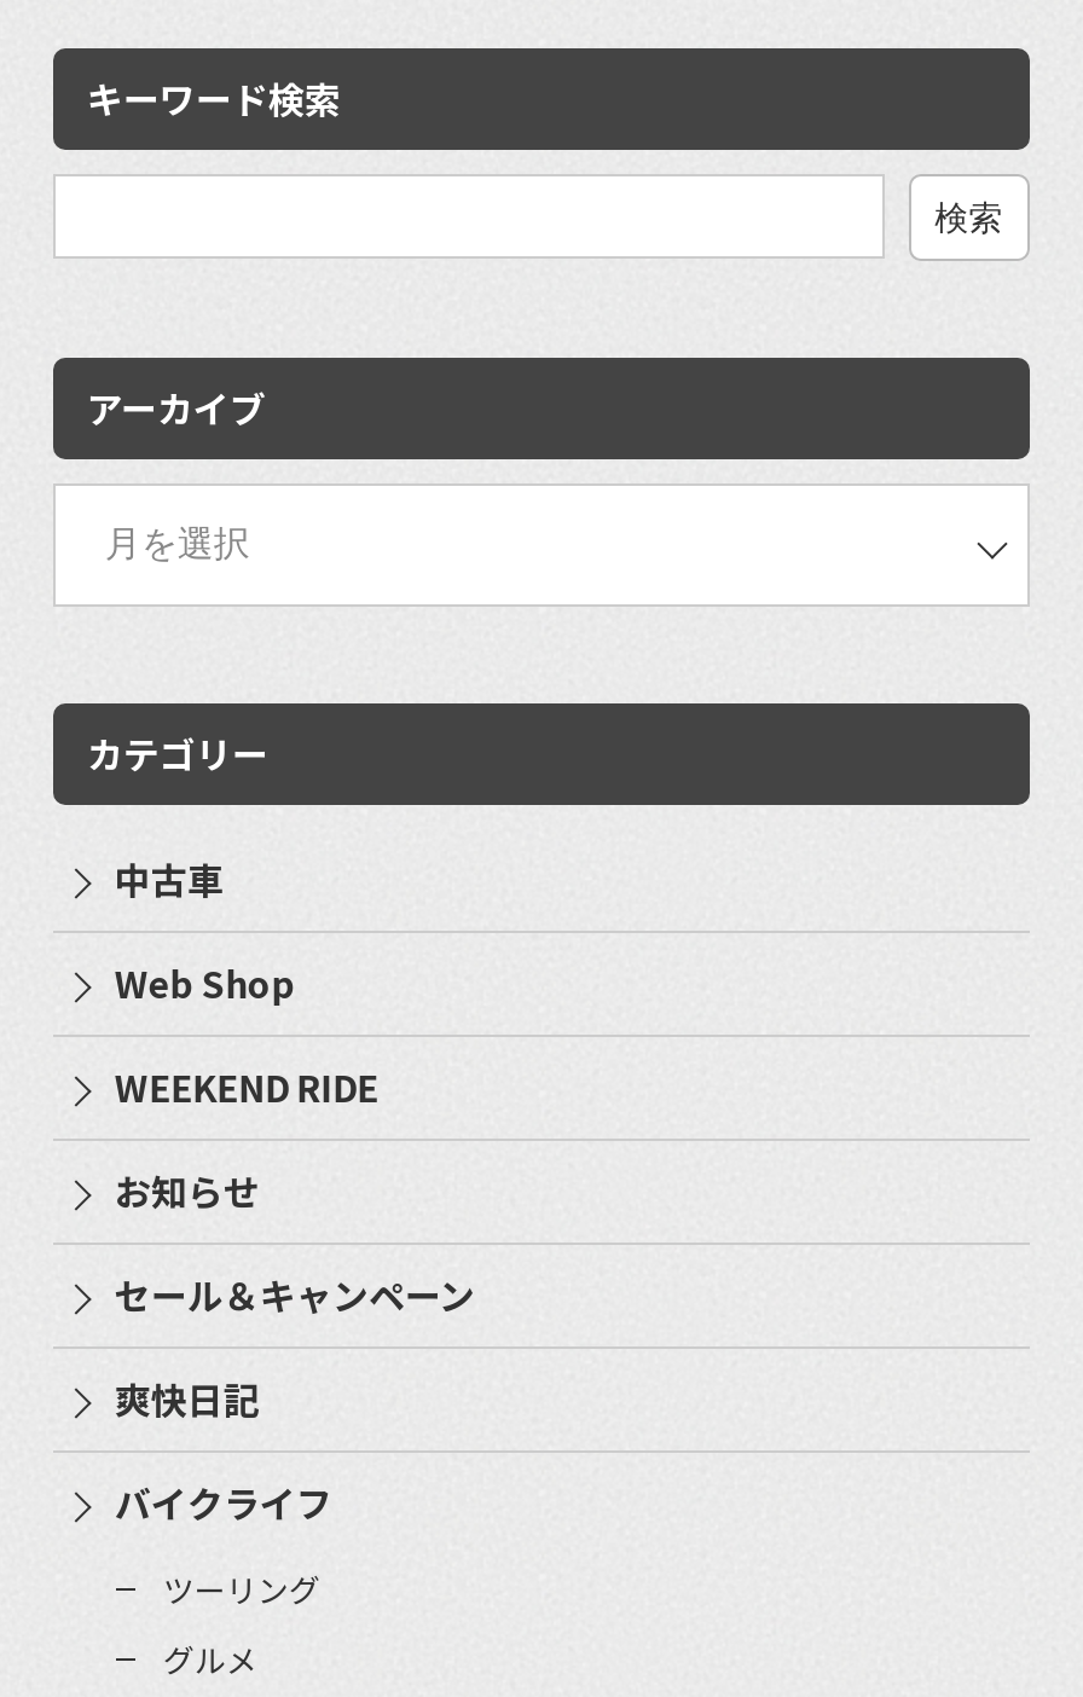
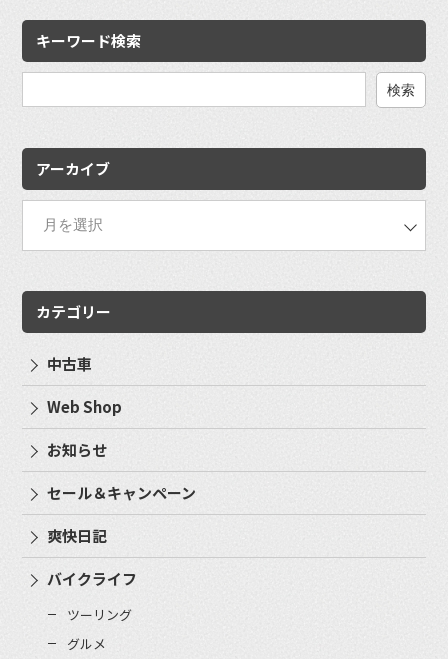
- WEEKEND RIDE
